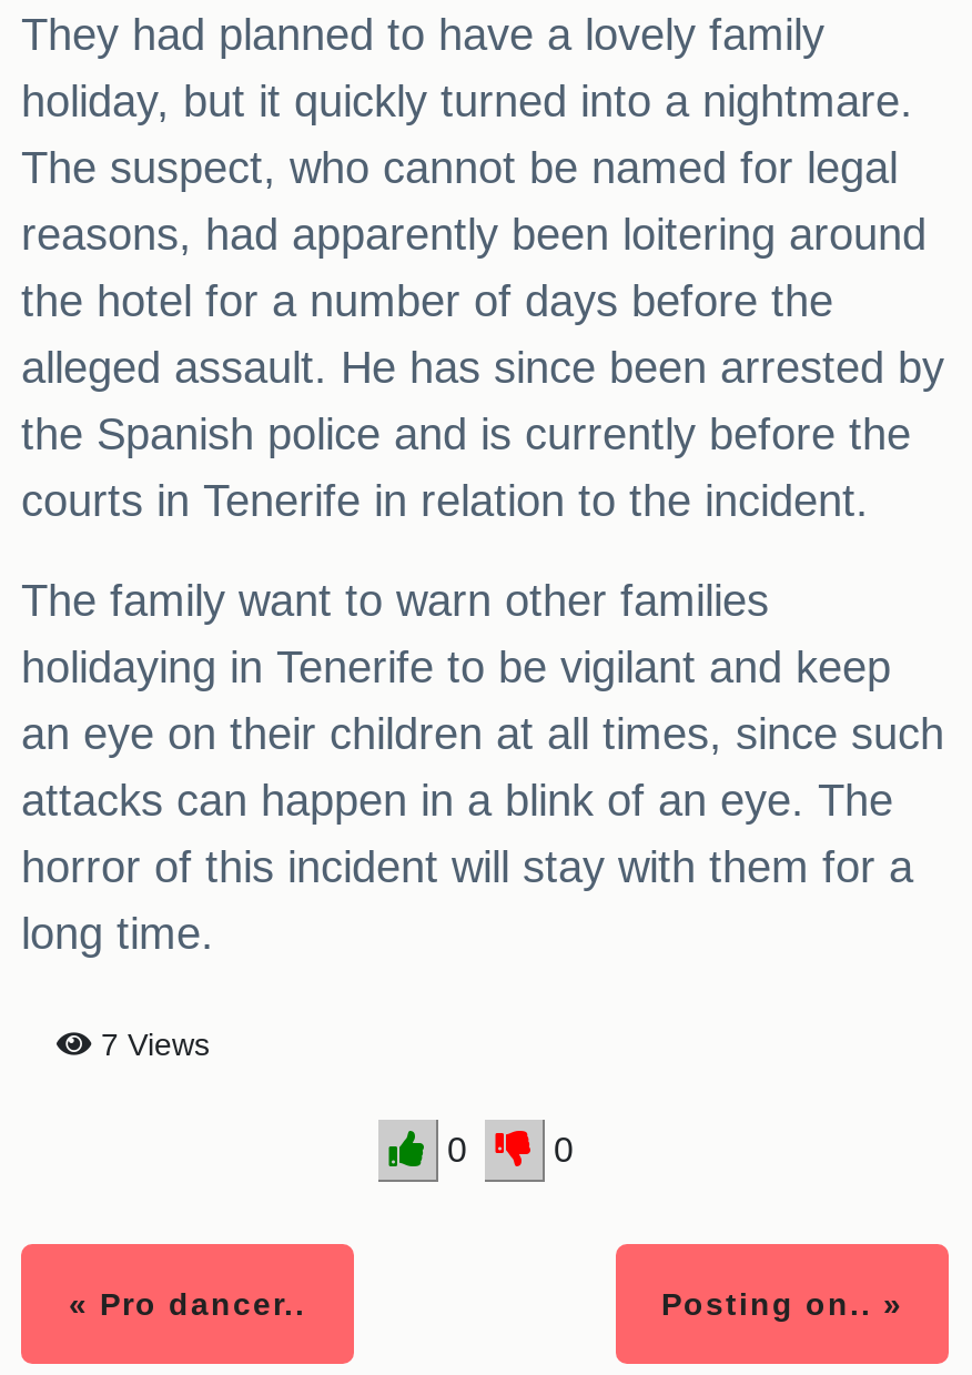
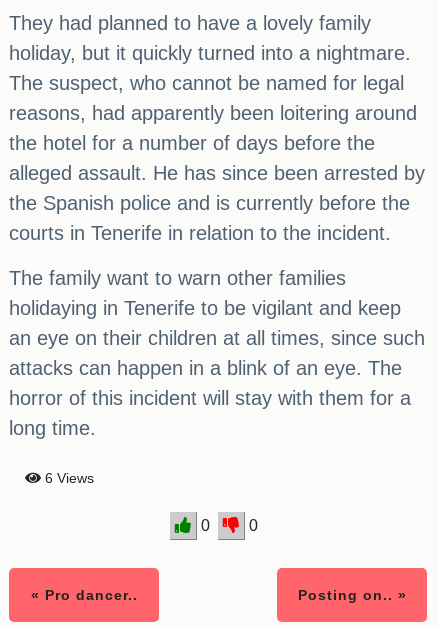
- 7 Views
+ 6 Views
